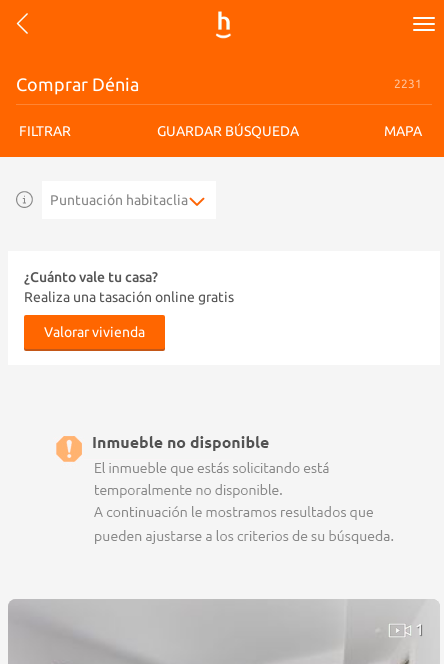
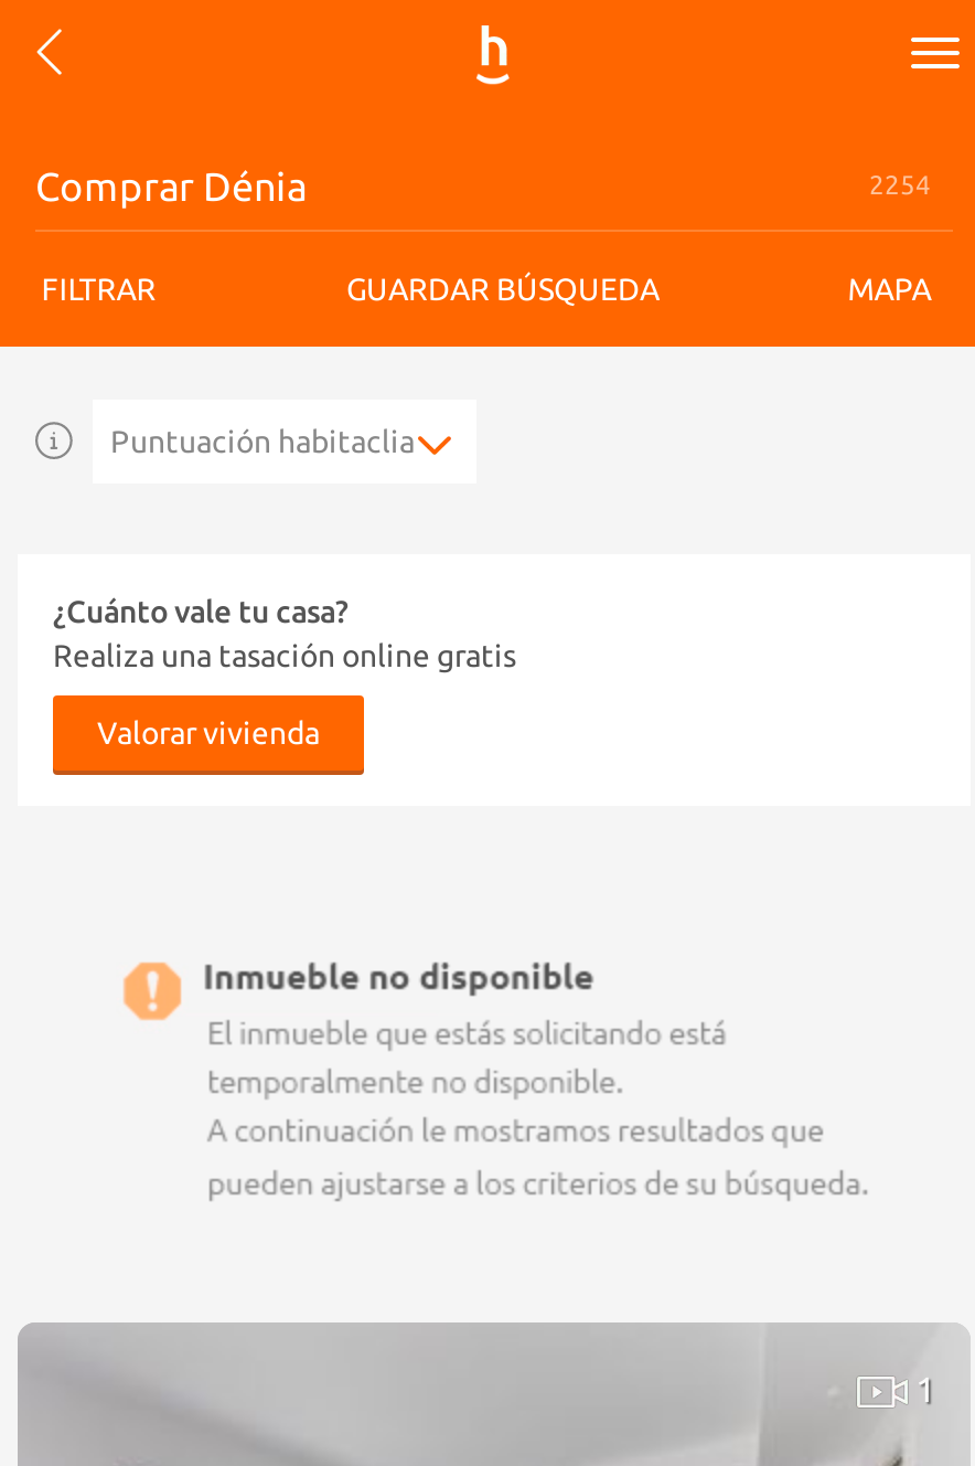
- 2231
+ 2254
